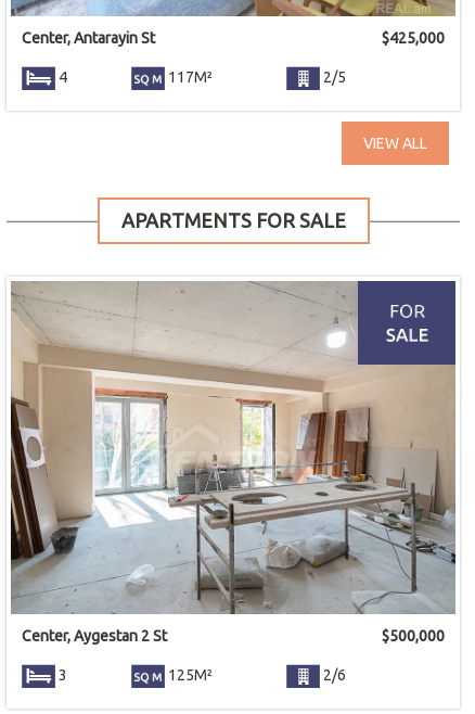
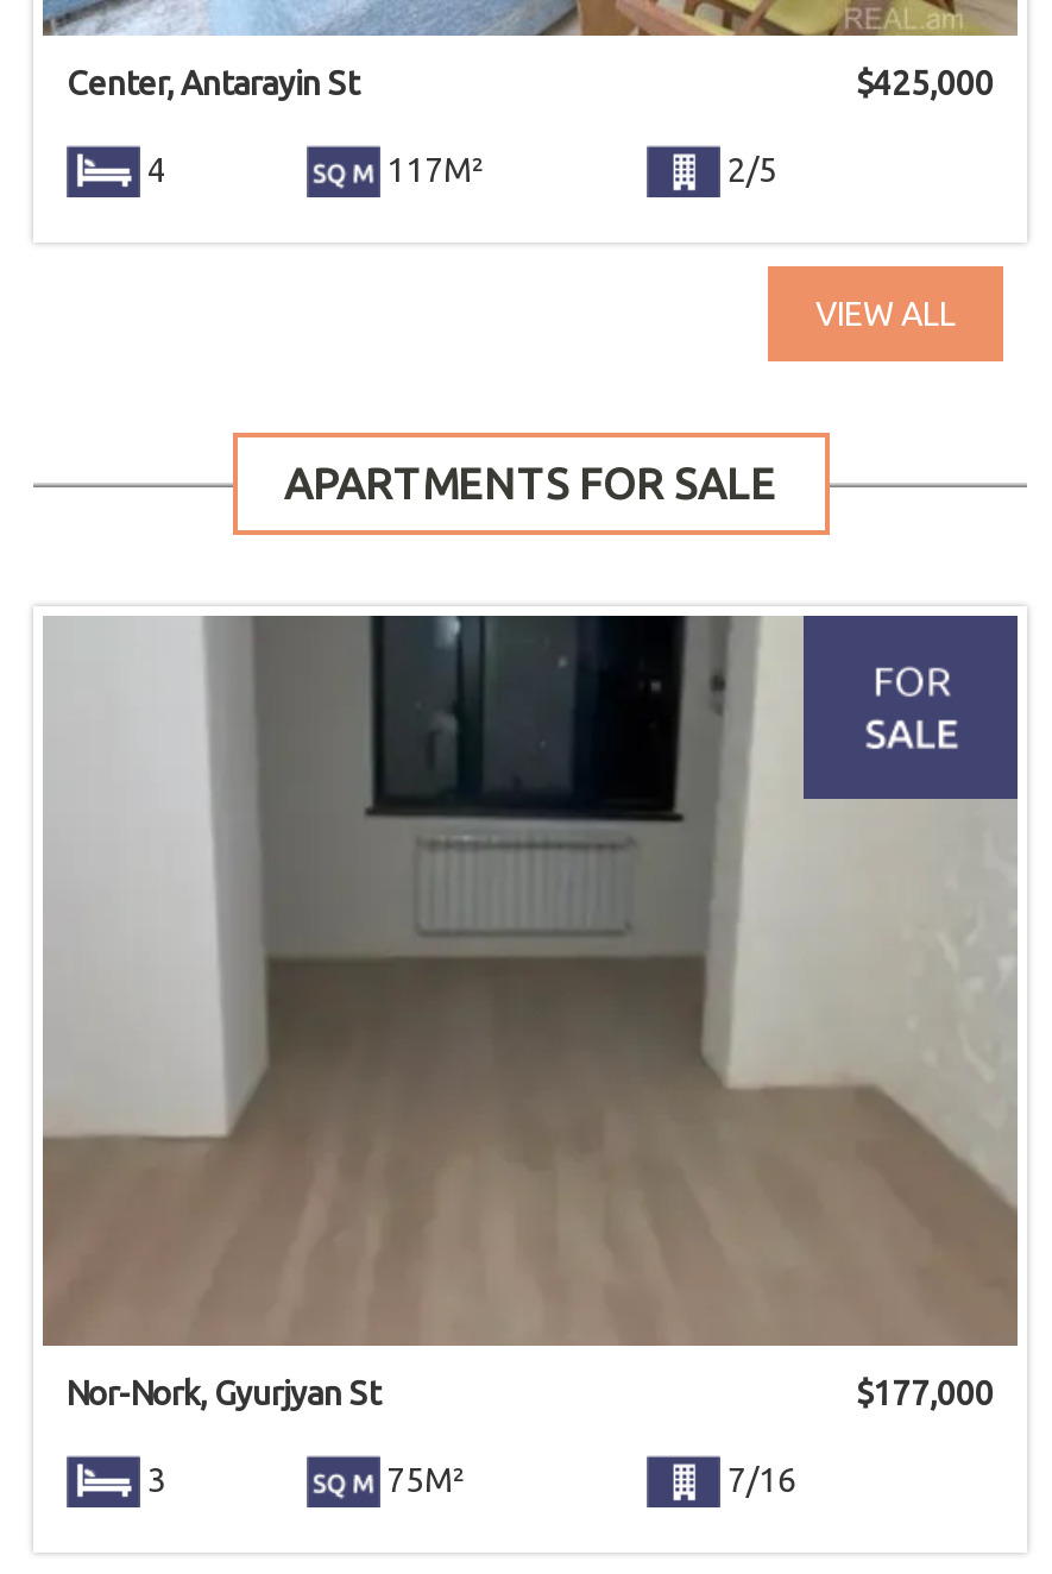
- [image]
- Center, Aygestan 2 St
- $500,000
+ [image]
+ Nor-Nork, Gyurjyan St
+ $177,000

- 125M²
- 2/6
+ 75M²
+ 7/16
